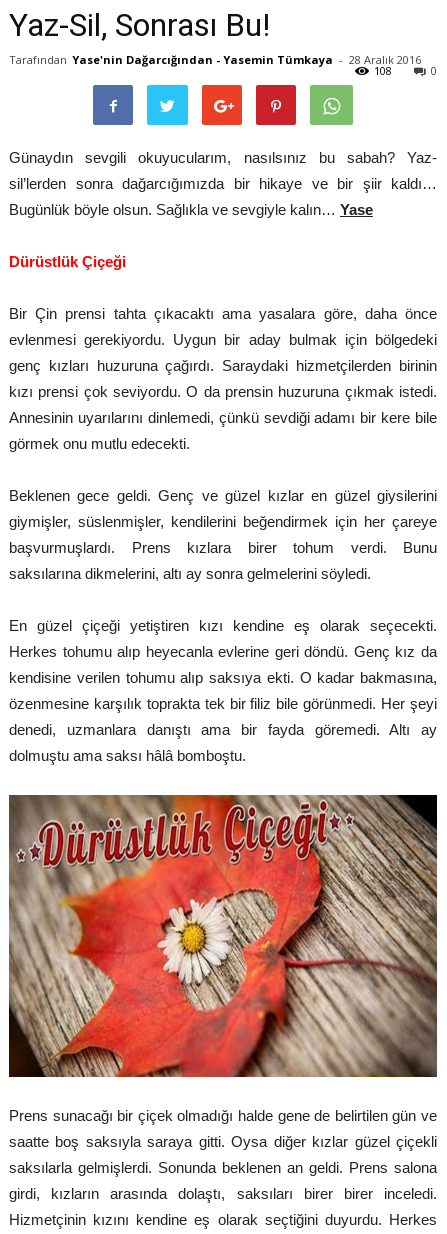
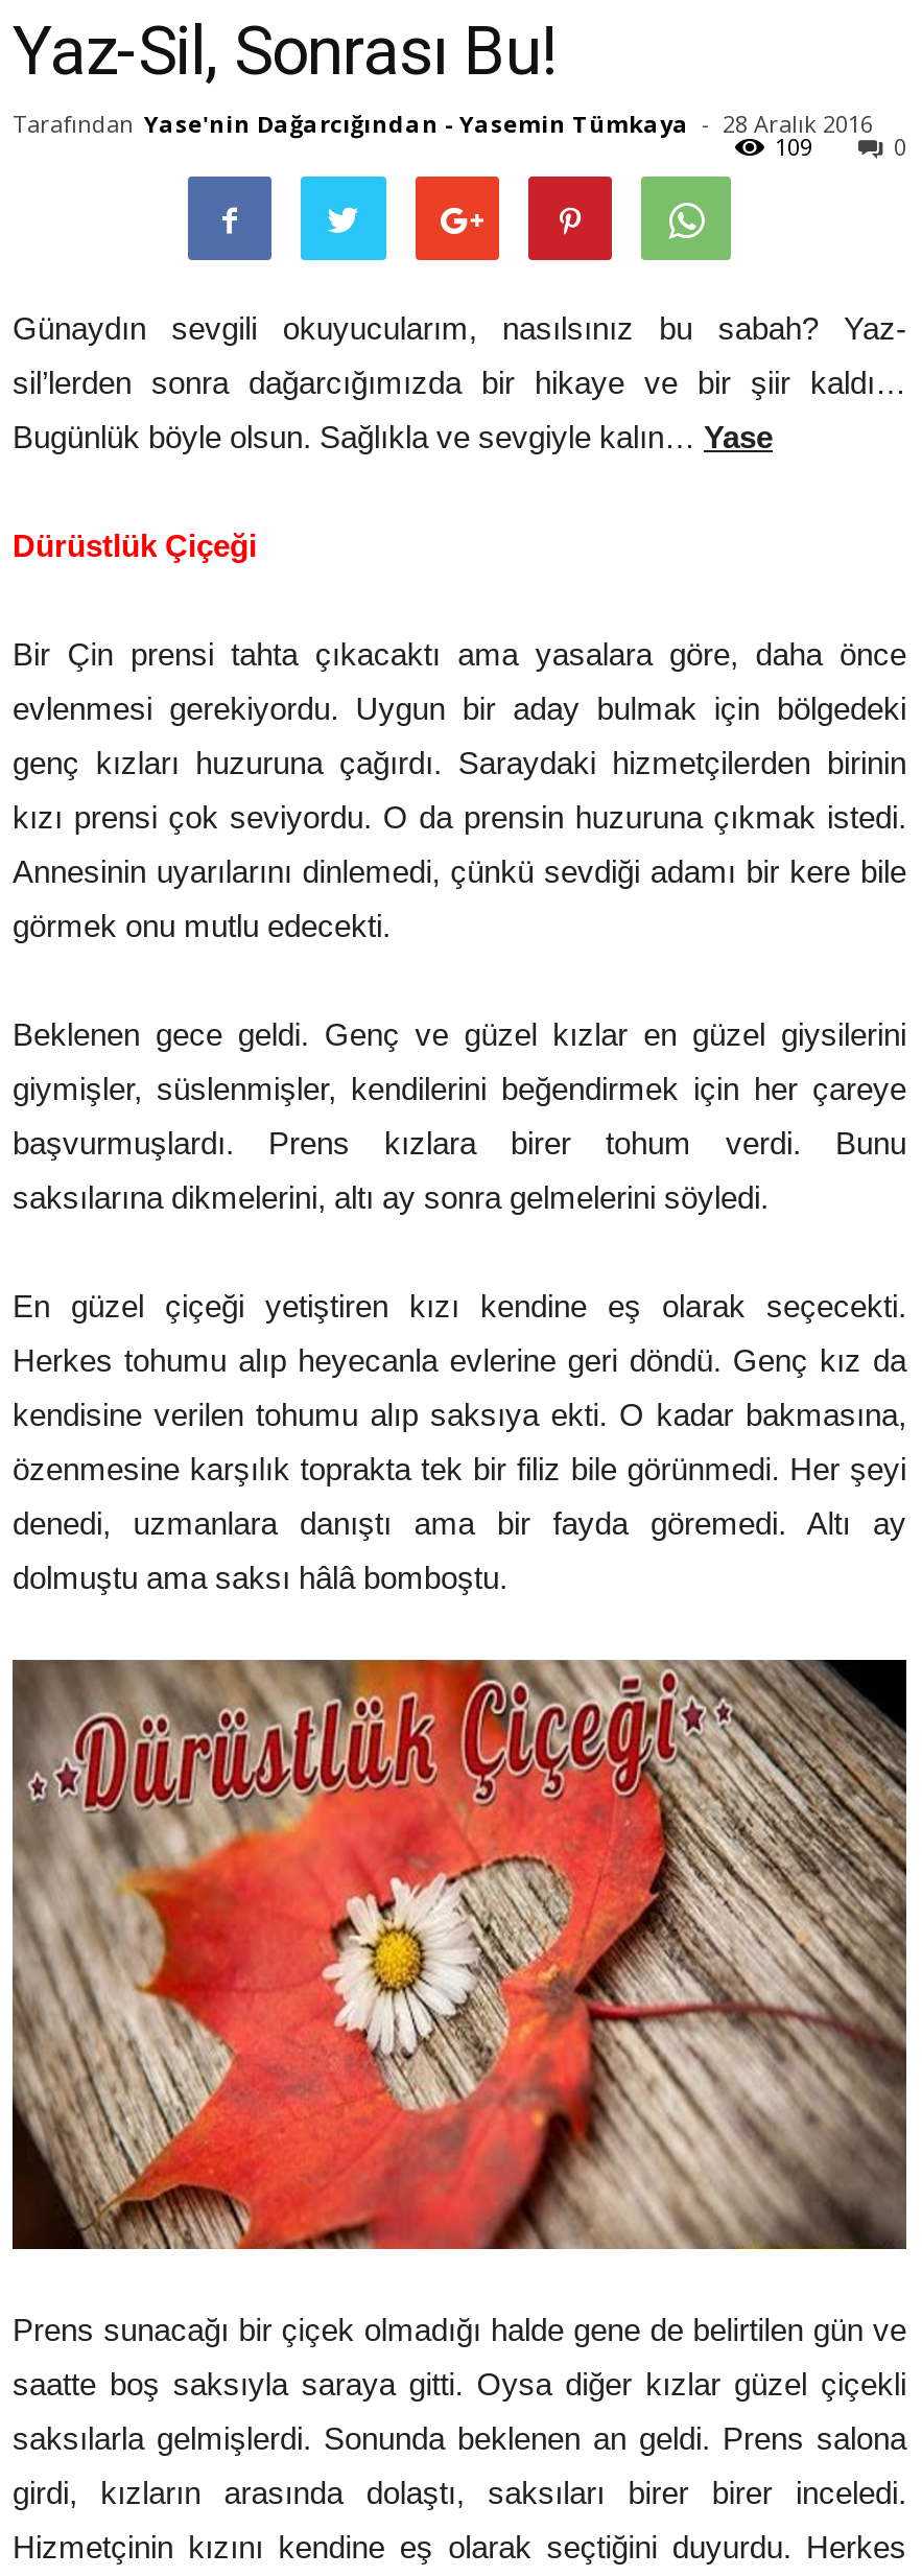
- 108
+ 109
